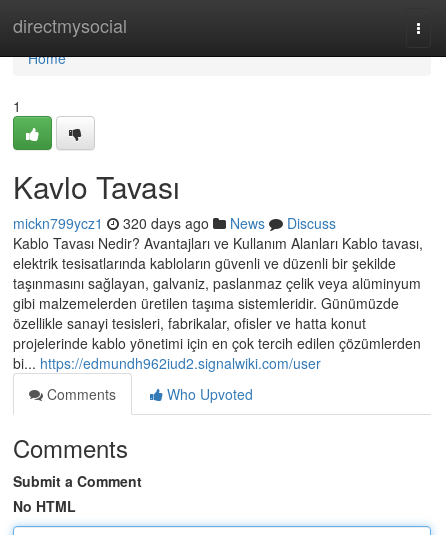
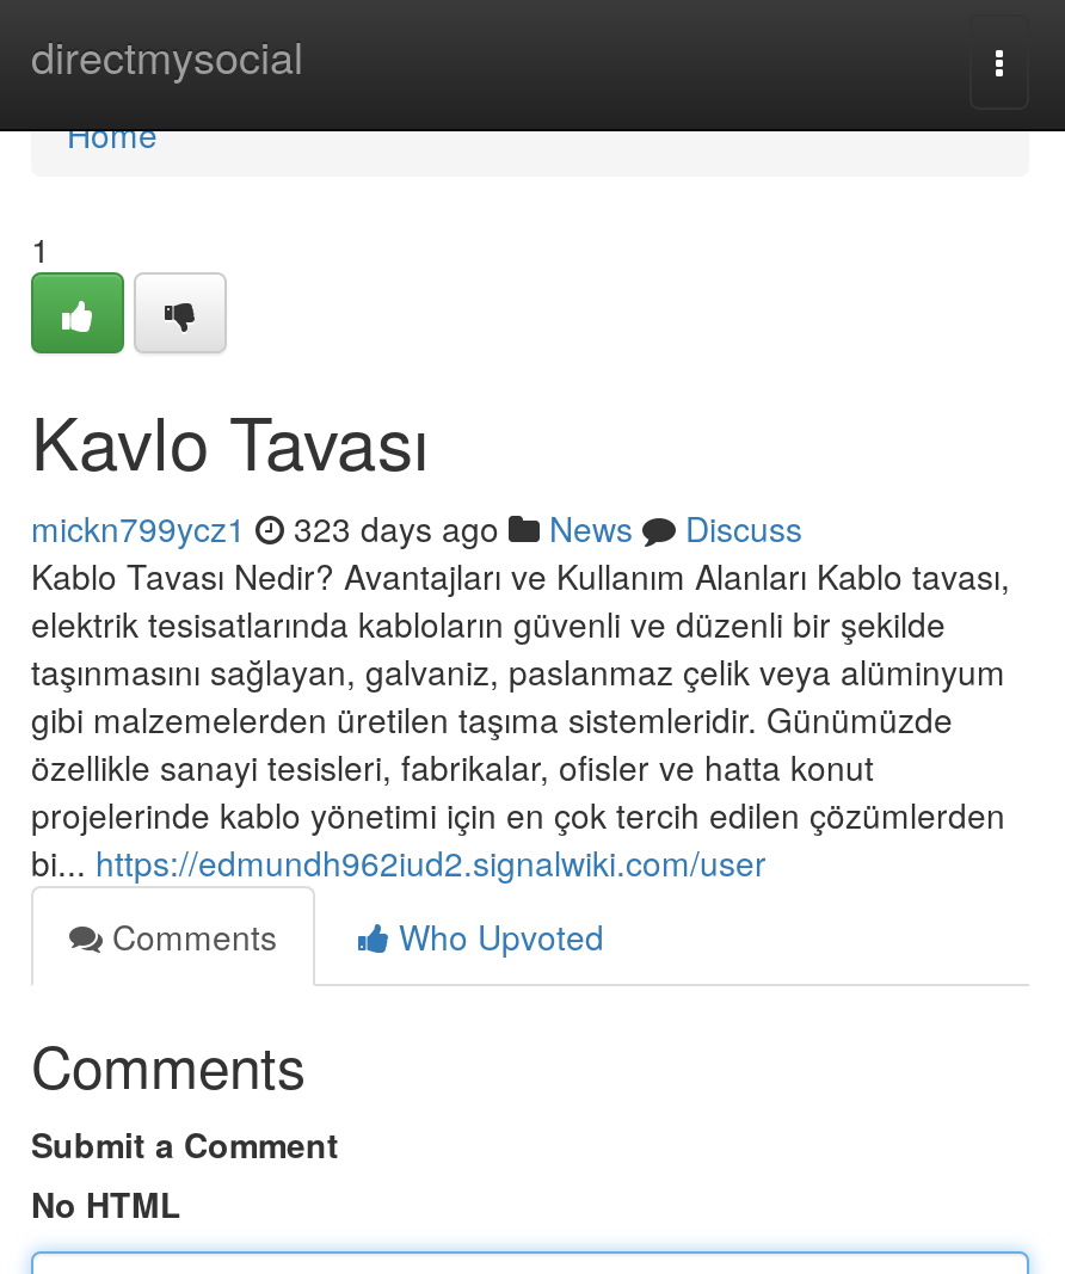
- mickn799ycz1 320 days ago News Discuss
+ mickn799ycz1 323 days ago News Discuss
